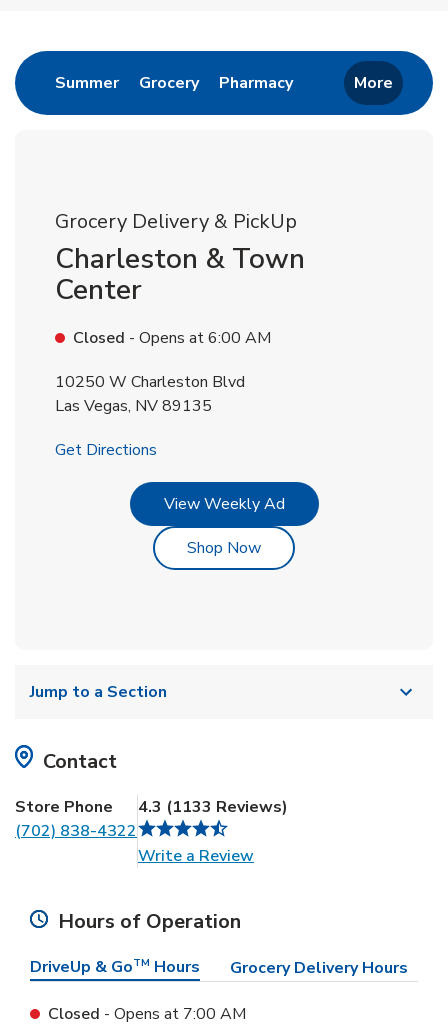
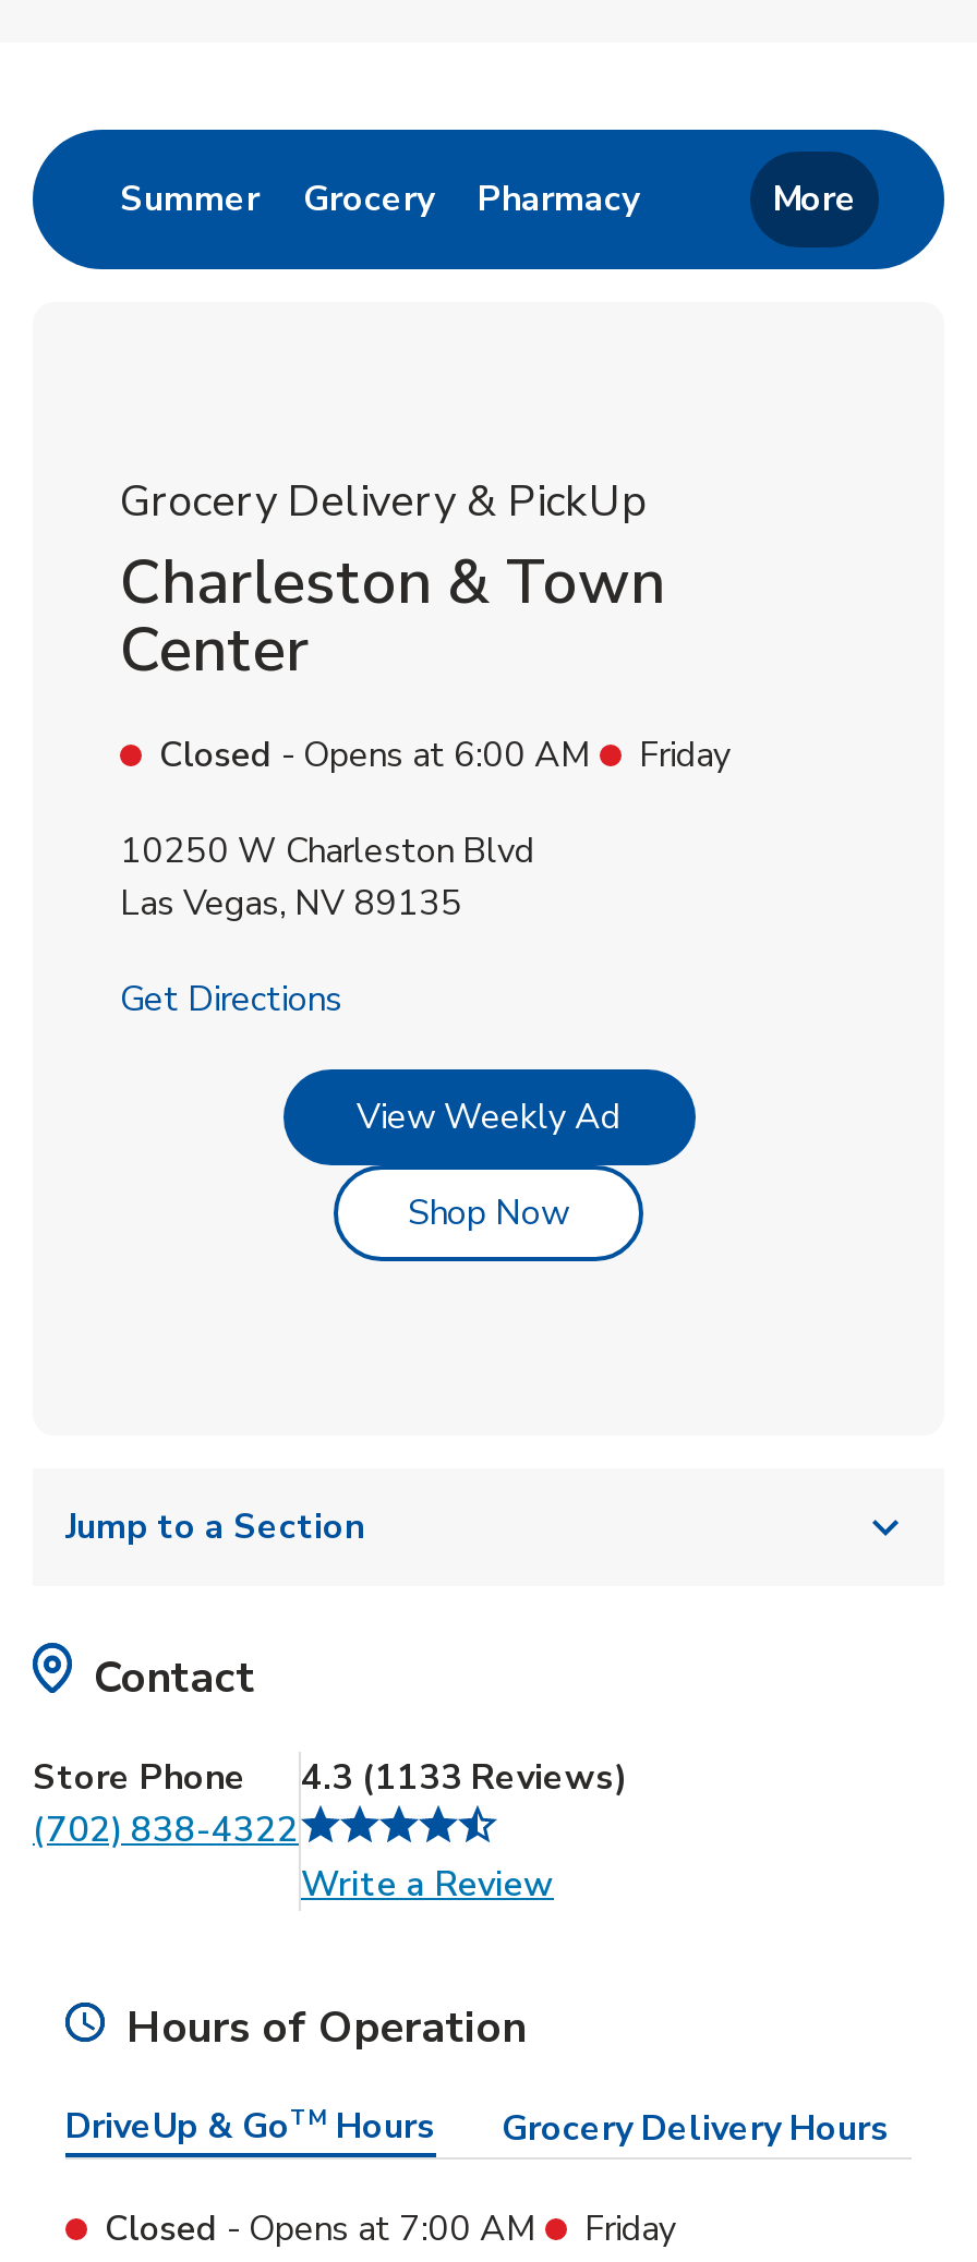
+ Friday

+ Friday
